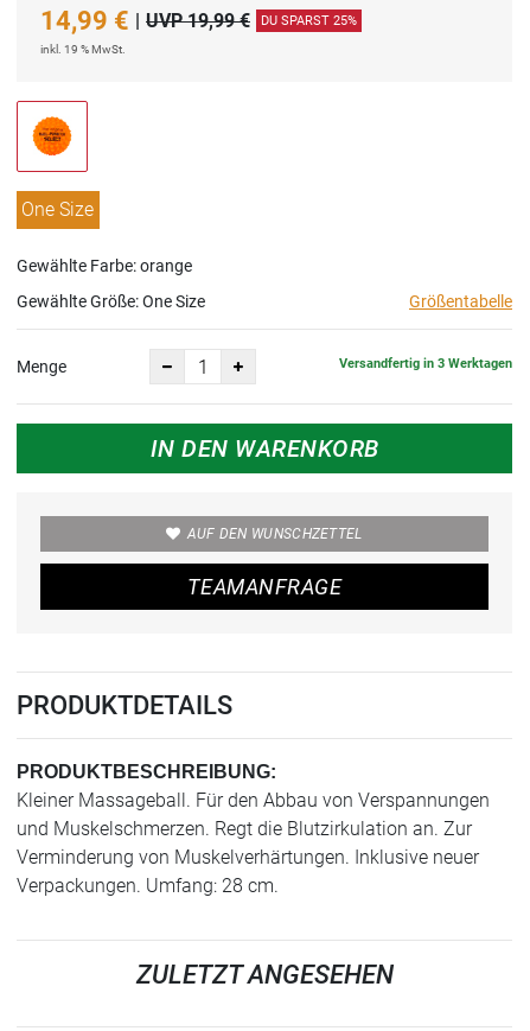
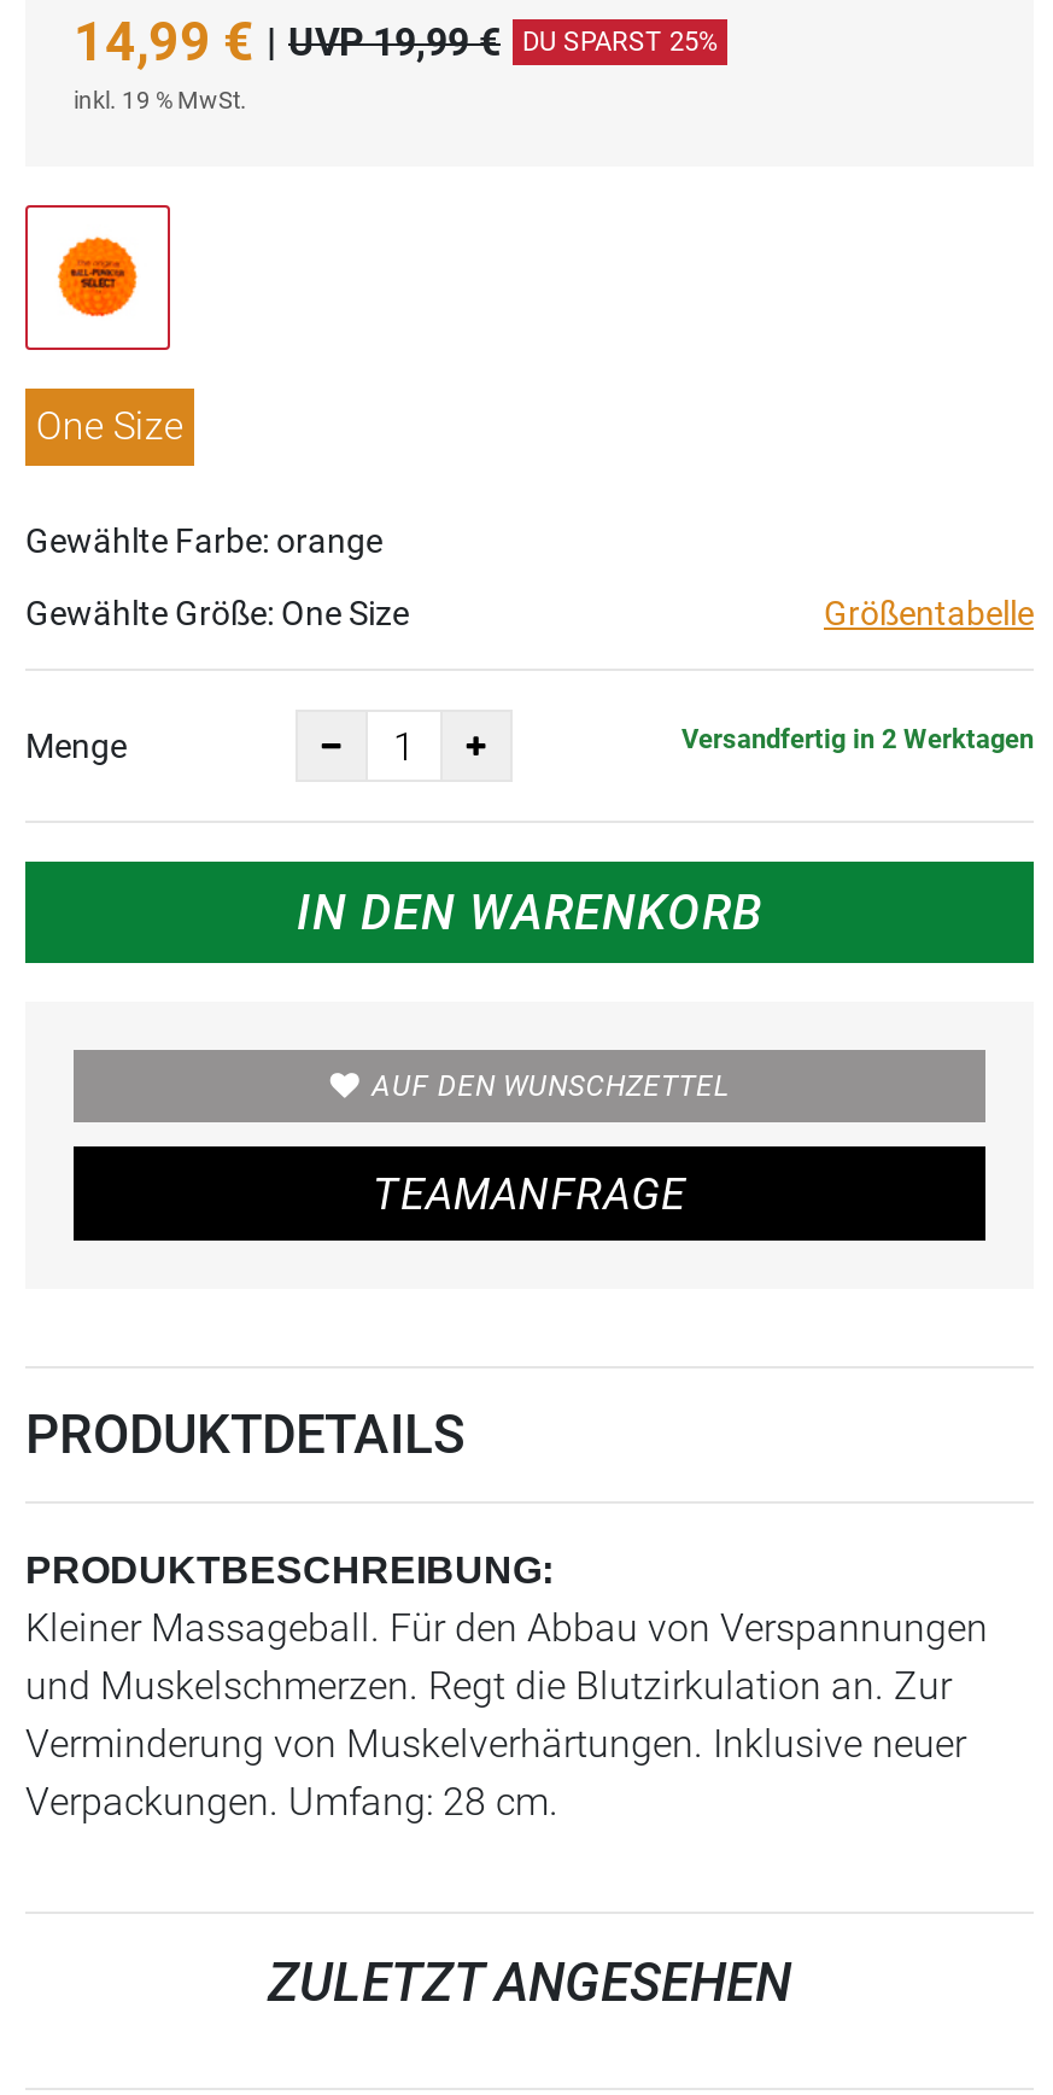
- Versandfertig in 3 Werktagen
+ Versandfertig in 2 Werktagen
